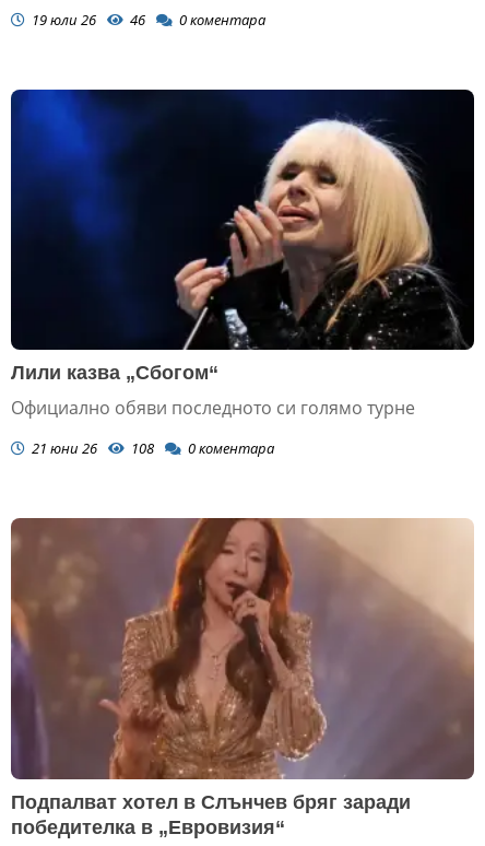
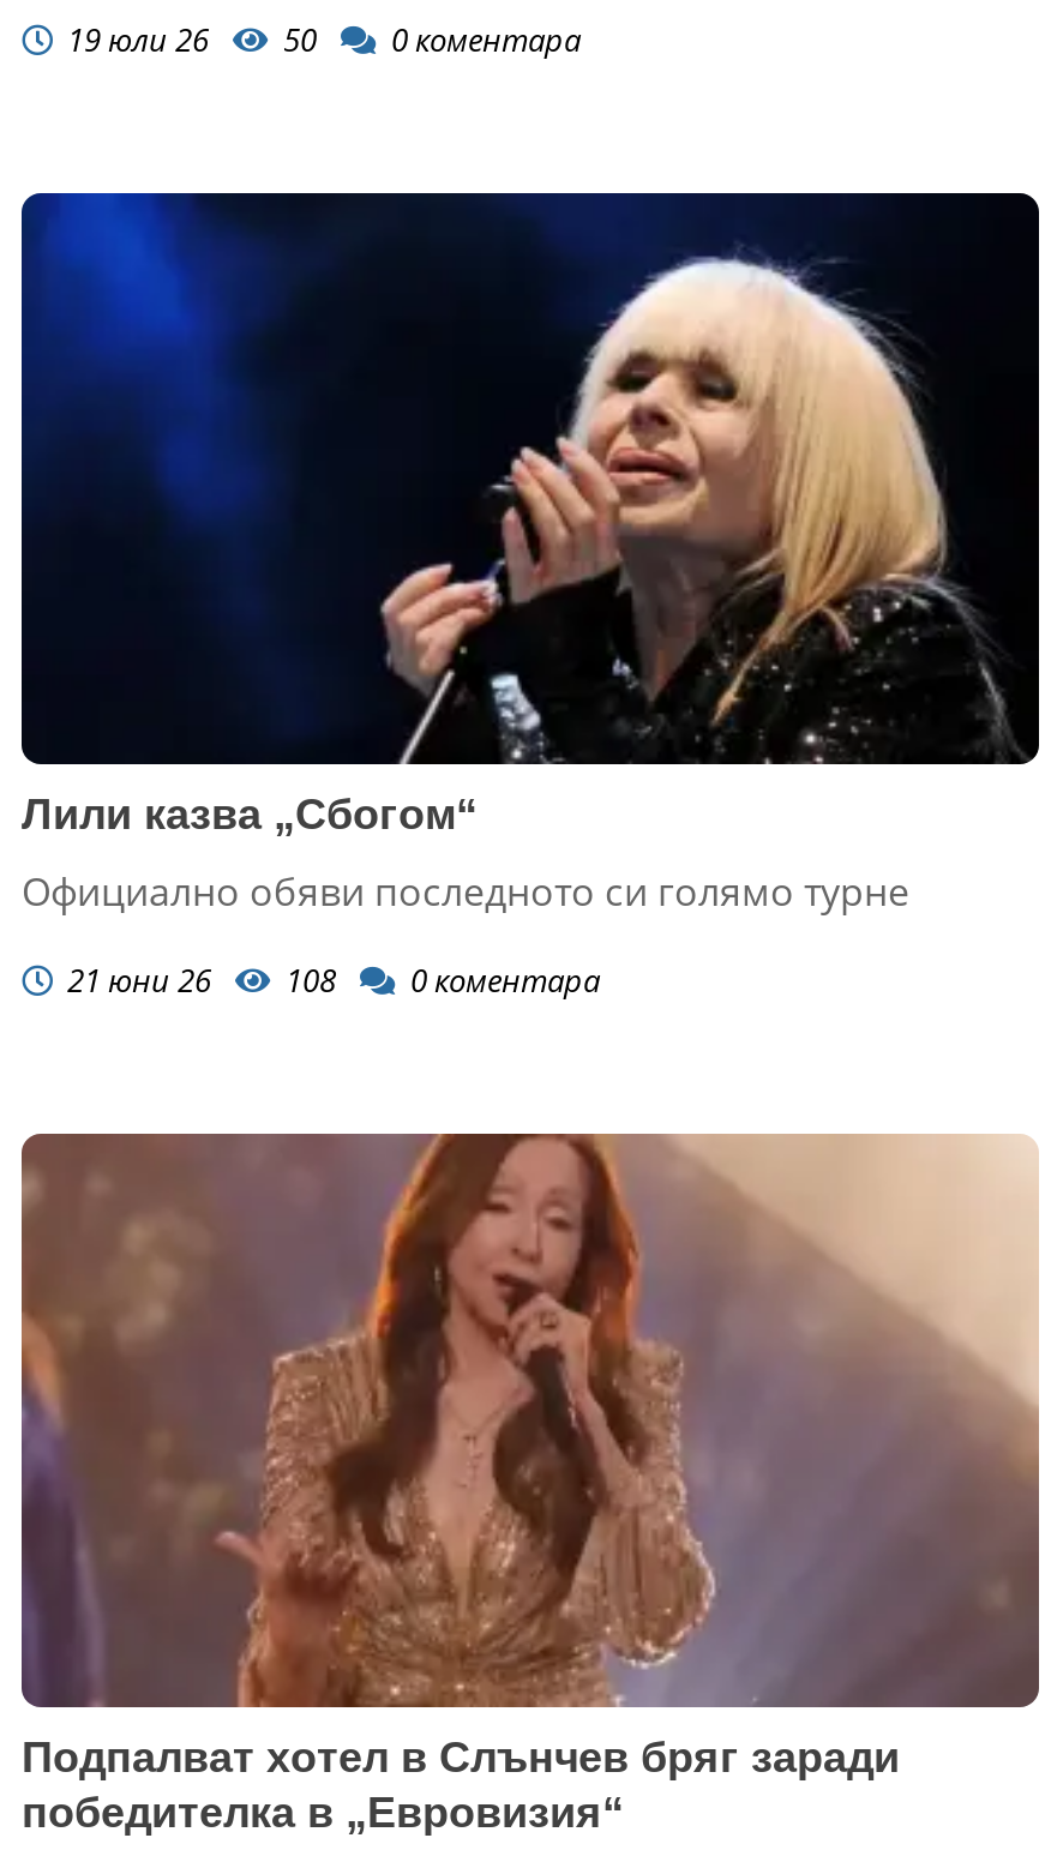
- 19 юли 26 46 0 коментара
+ 19 юли 26 50 0 коментара
